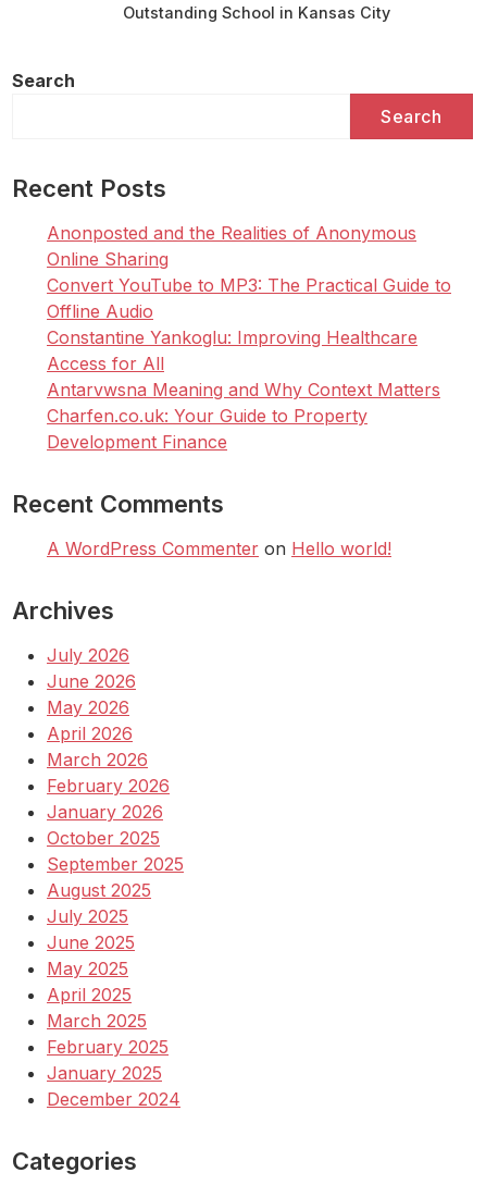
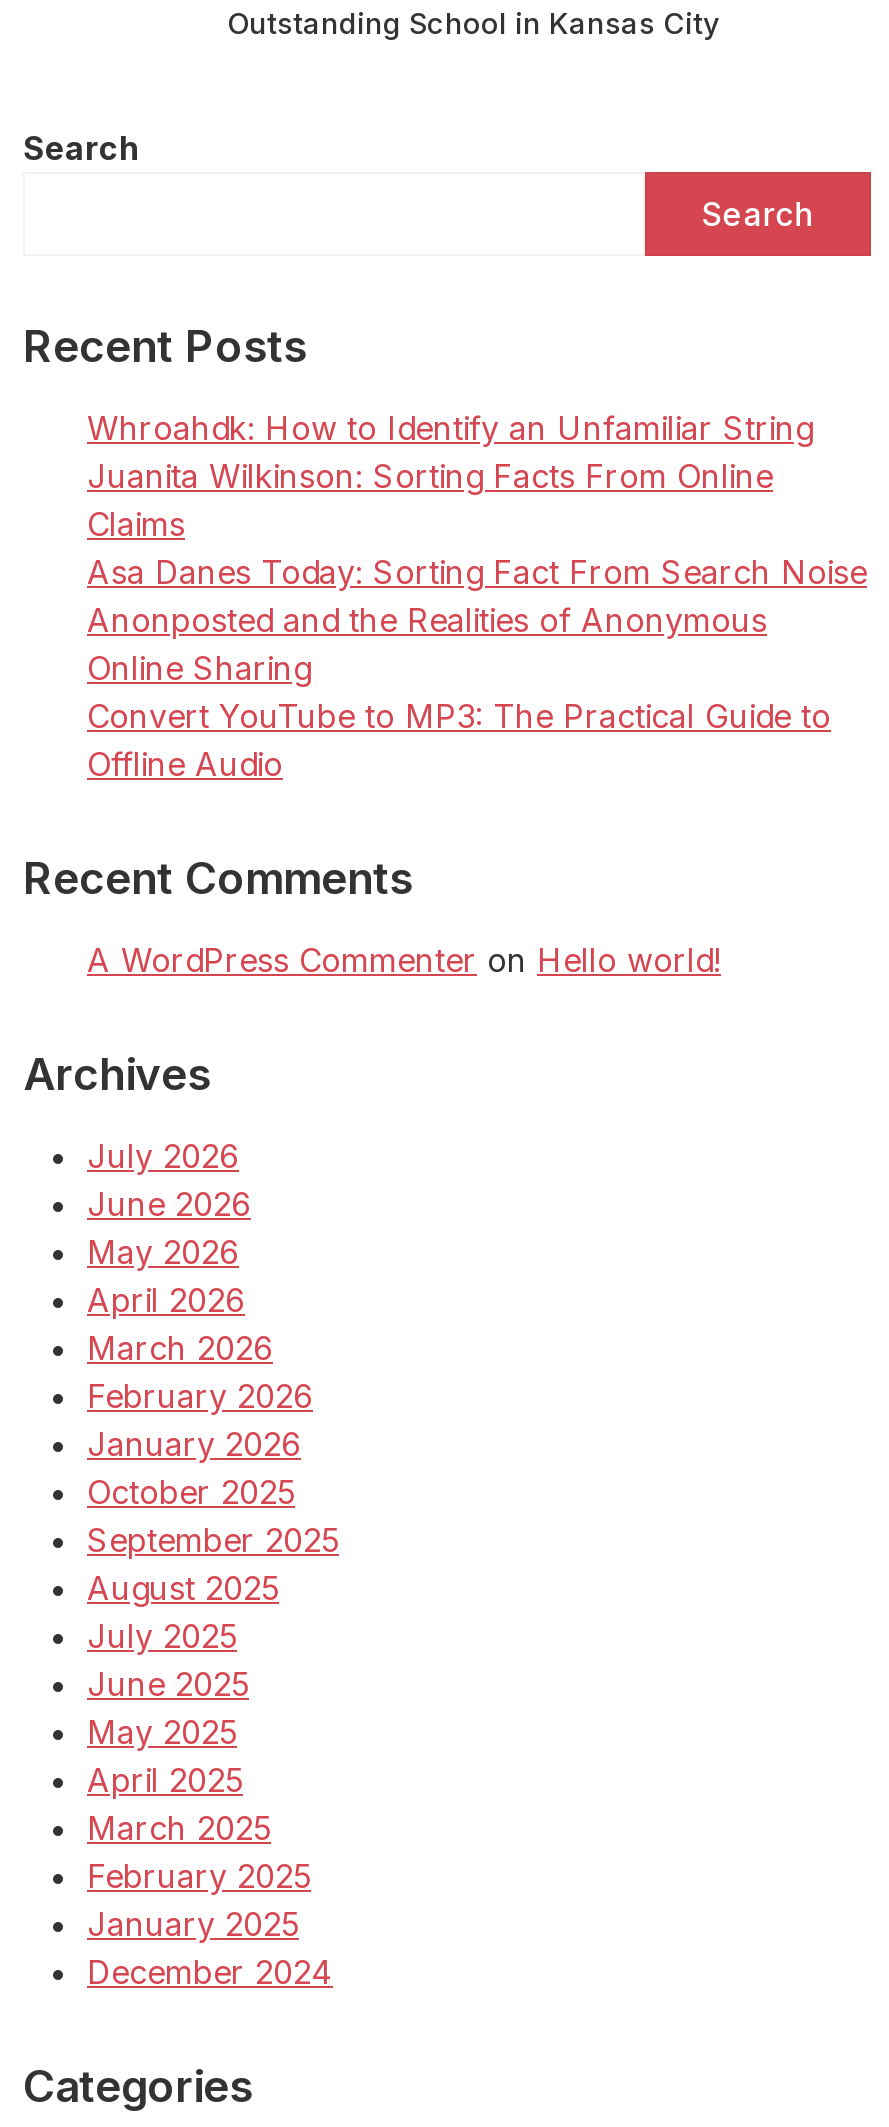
+ Whroahdk: How to Identify an Unfamiliar String
+ Juanita Wilkinson: Sorting Facts From Online
+ Claims
+ Asa Danes Today: Sorting Fact From Search Noise

moved down: Anonposted and the Realities of Anonymous | Online Sharing | Convert YouTube to MP3: The Practical Guide to | Offline Audio

- Constantine Yankoglu: Improving Healthcare
- Access for All
- Antarvwsna Meaning and Why Context Matters
- Charfen.co.uk: Your Guide to Property
- Development Finance
